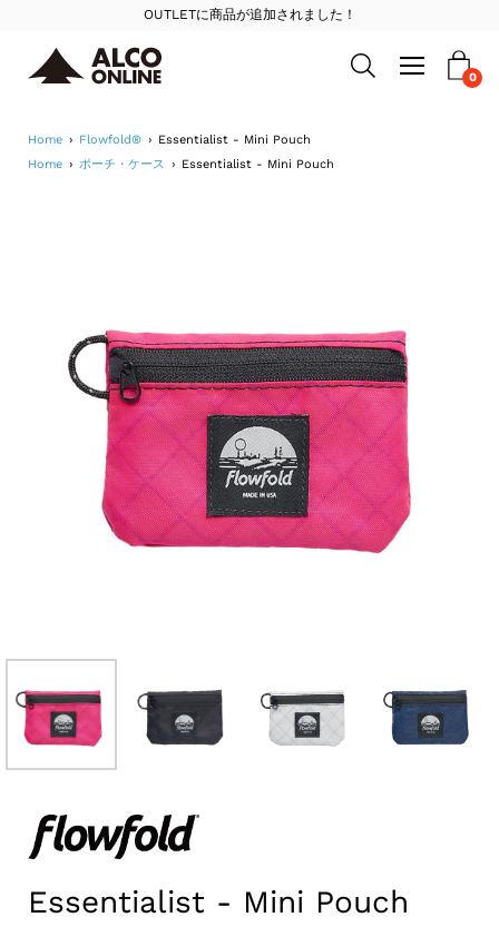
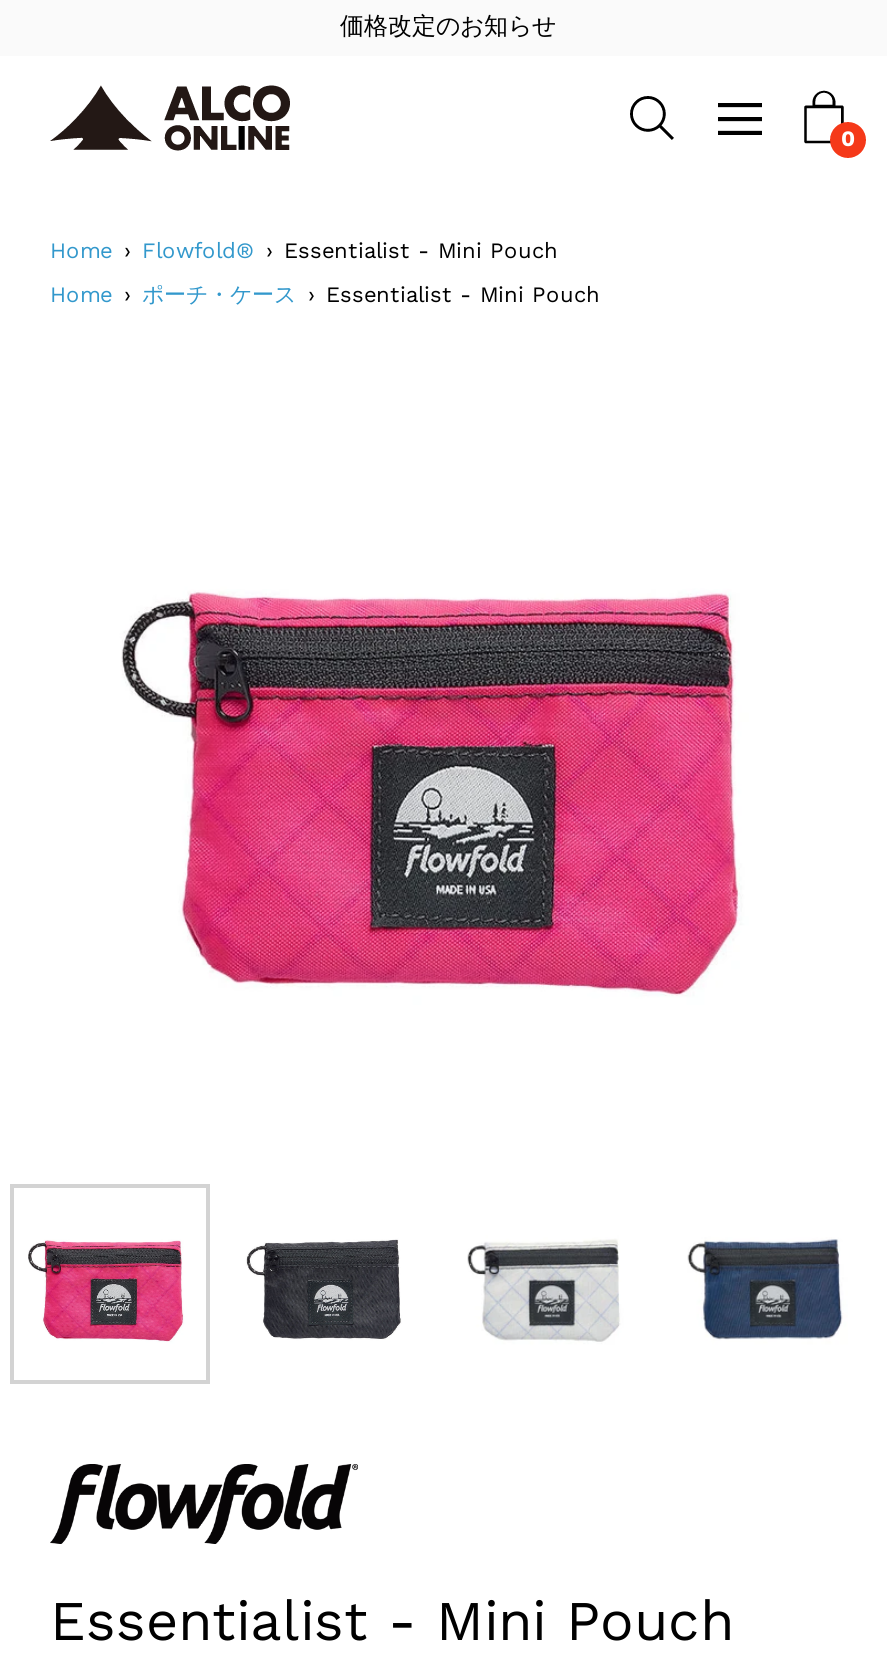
- OUTLETに商品が追加されました！
+ 価格改定のお知らせ
